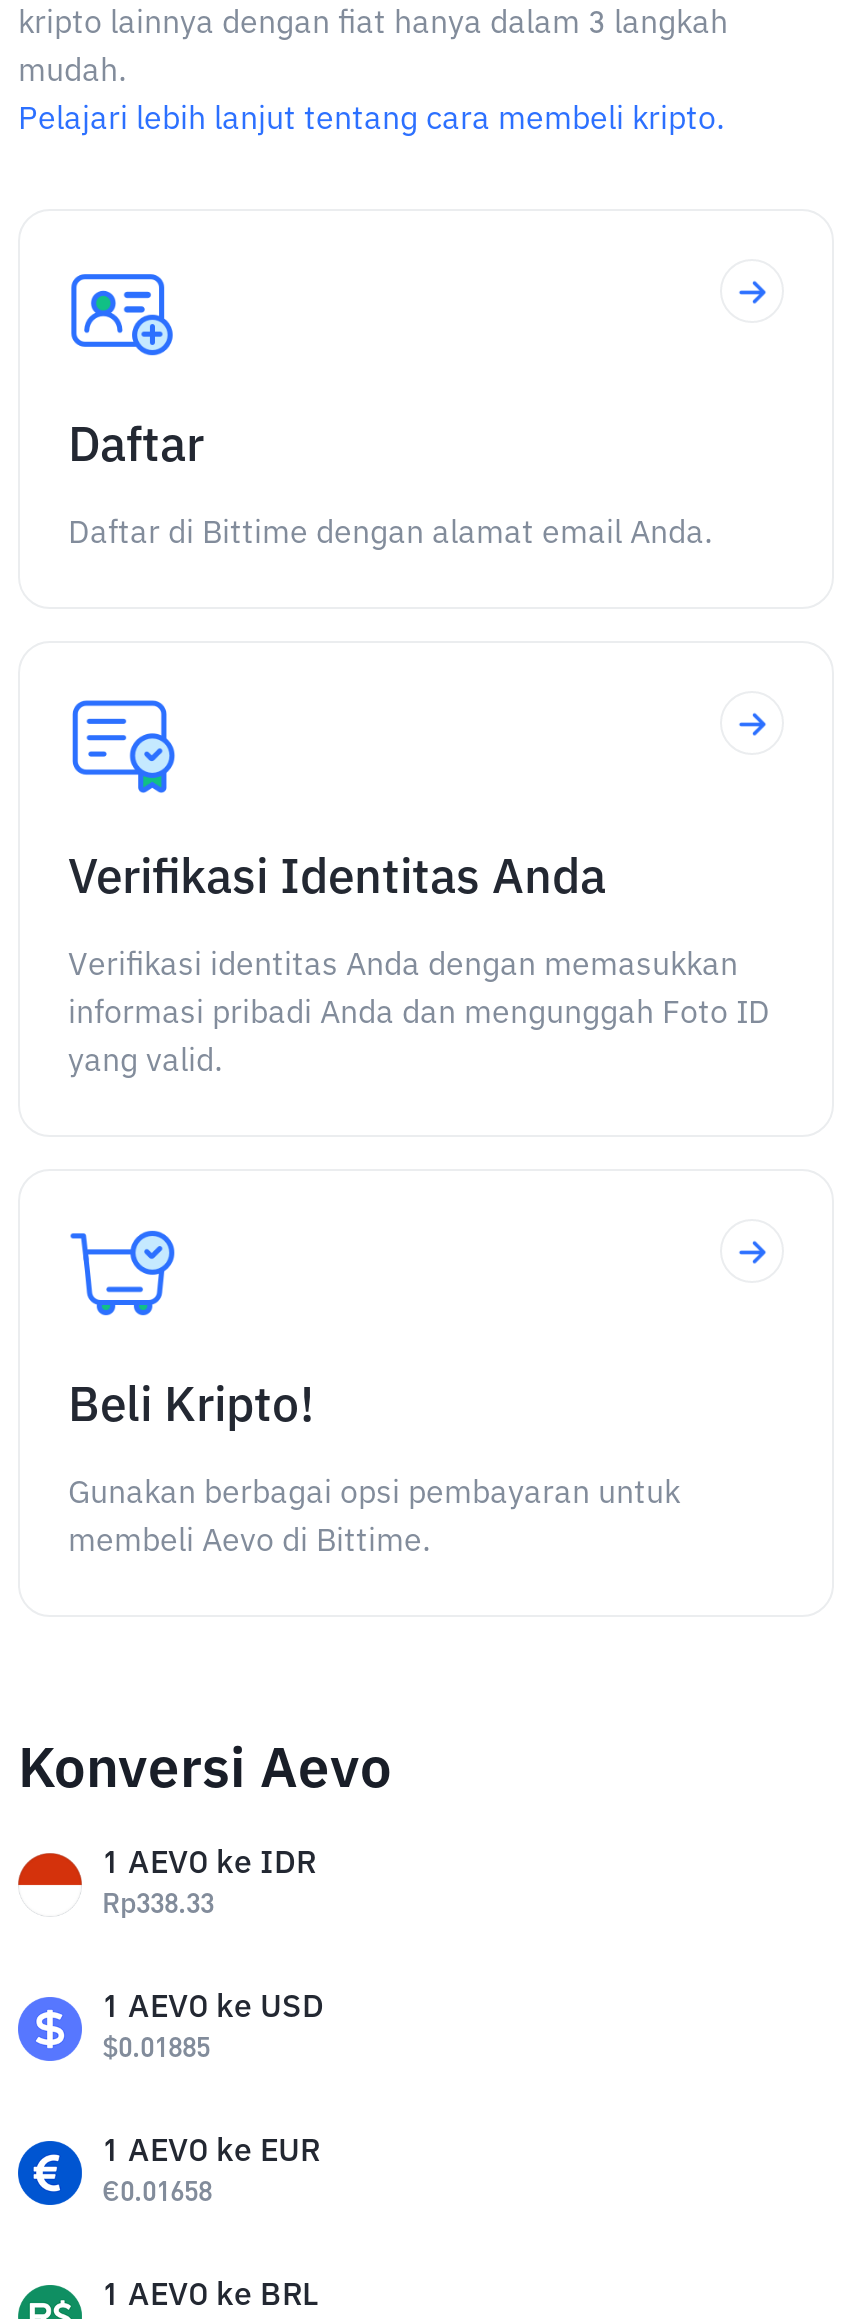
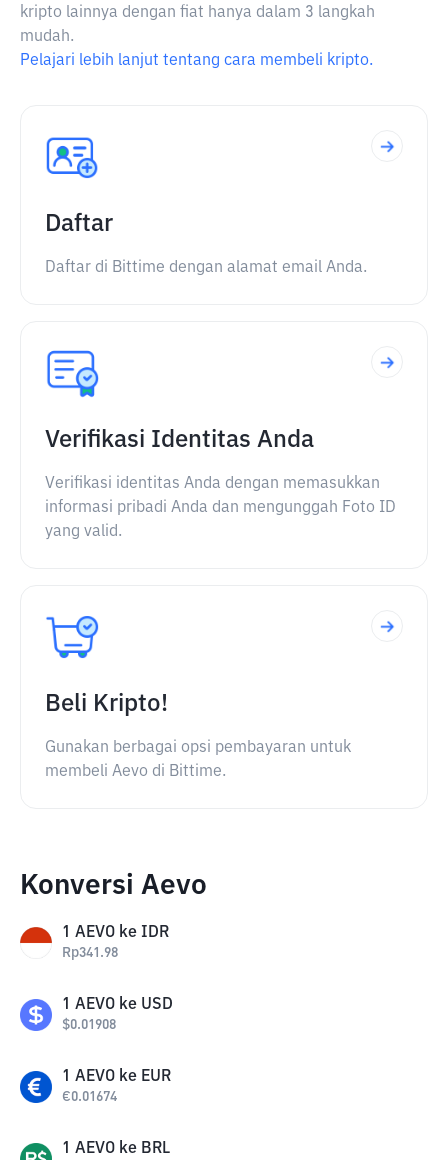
- Rp338.33
+ Rp341.98

- $0.01885
+ $0.01908

- €0.01658
+ €0.01674
